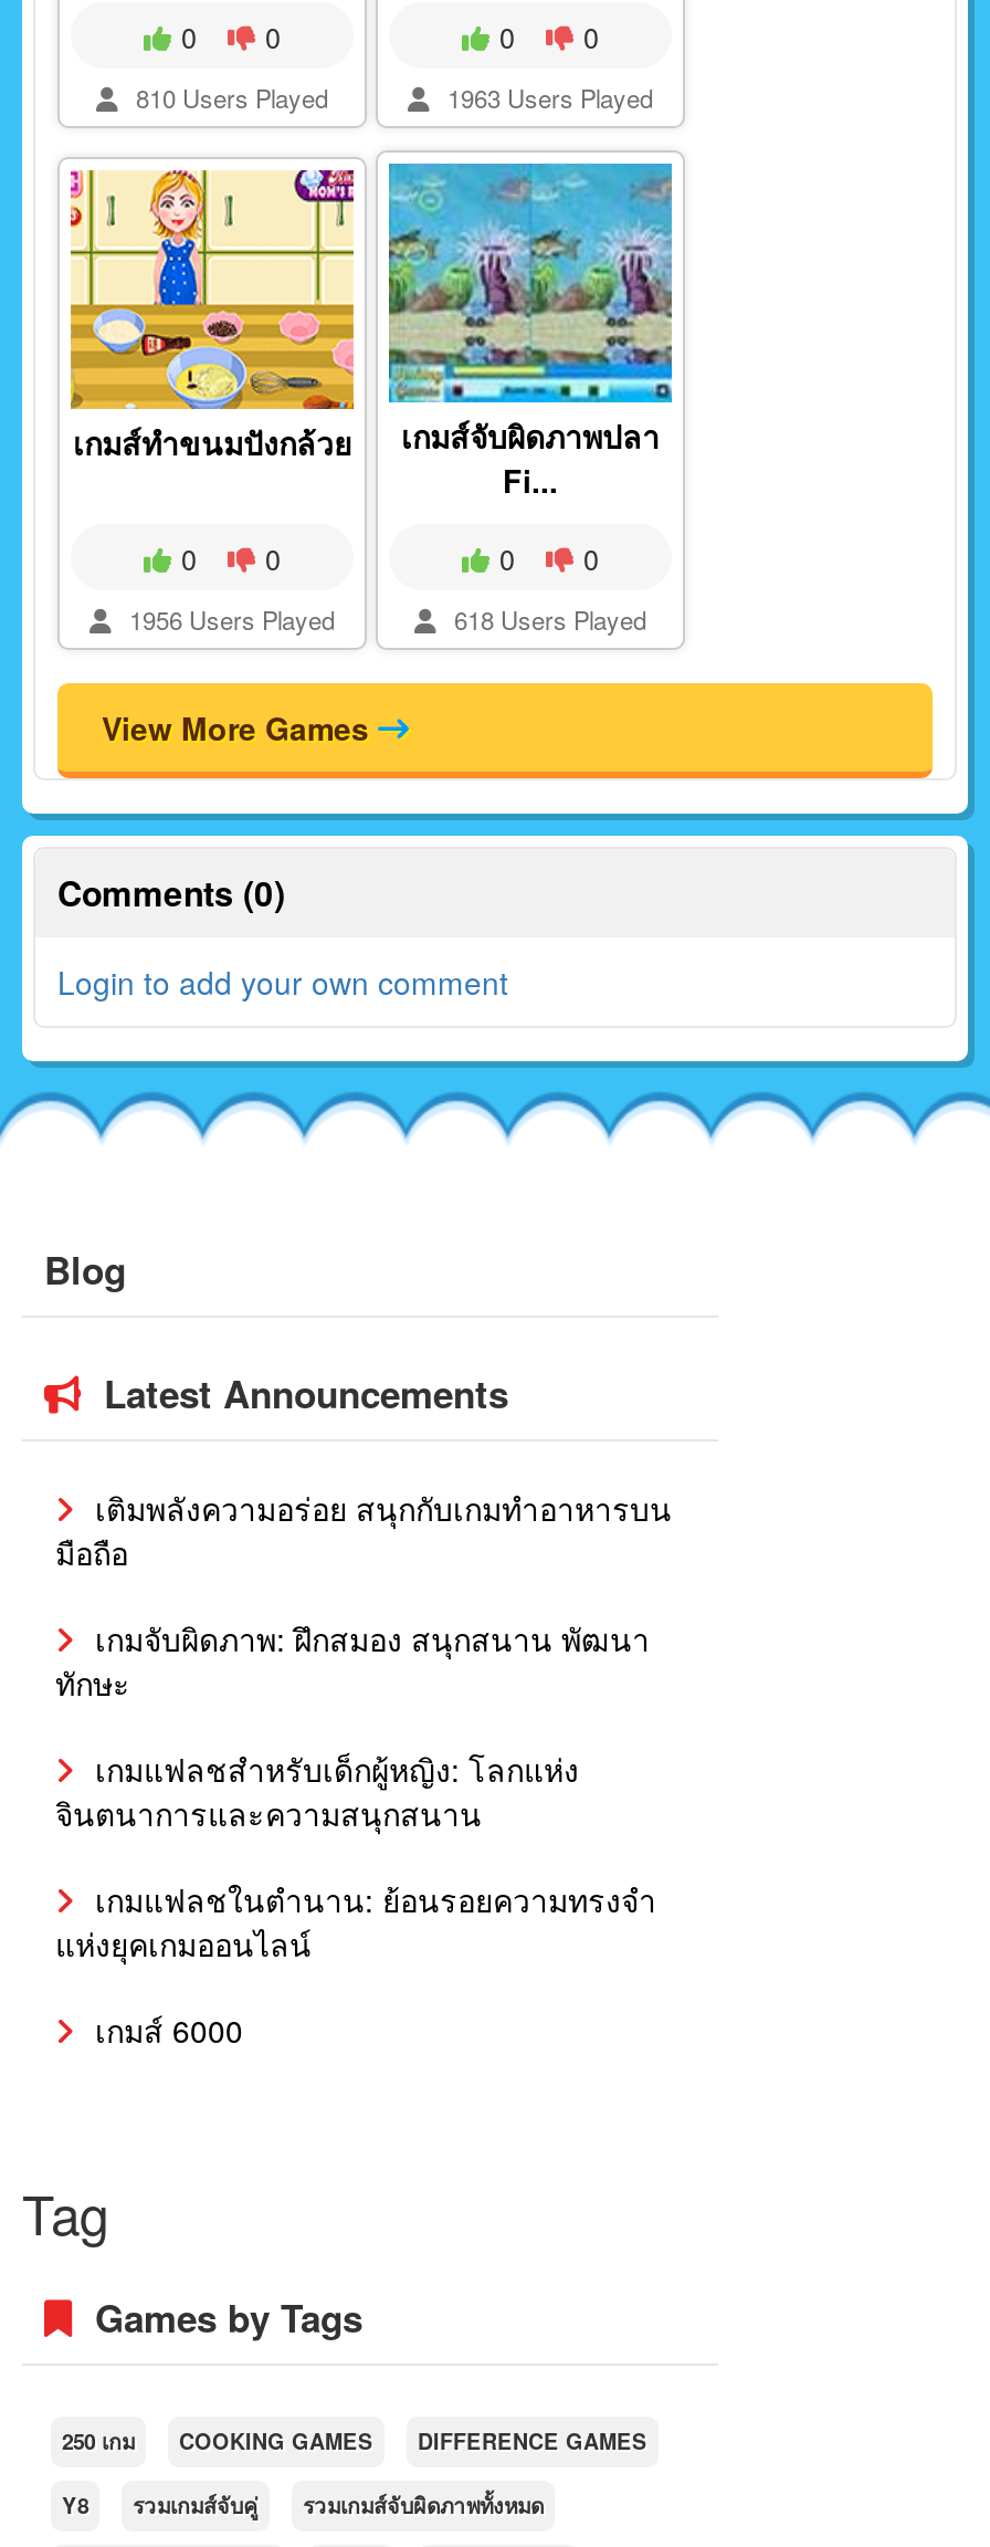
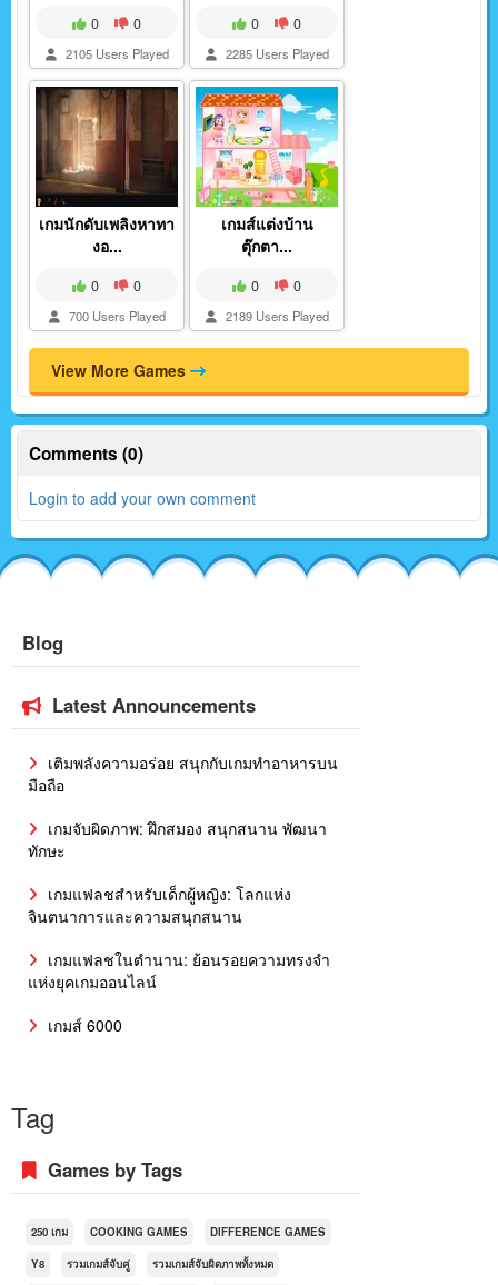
- 810 Users Played
+ 2105 Users Played

- 1963 Users Played
+ 2285 Users Played

- [image]
- เกมส์ทำขนมปังกล้วย
+ [image]
+ เกมนักดับเพลิงหาทา
+ งอ...

- [image]
- เกมส์จับผิดภาพปลา
- Fi...
+ [image]
+ เกมส์แต่งบ้าน
+ ตุ๊กตา...

- 1956 Users Played
+ 700 Users Played

- 618 Users Played
+ 2189 Users Played
